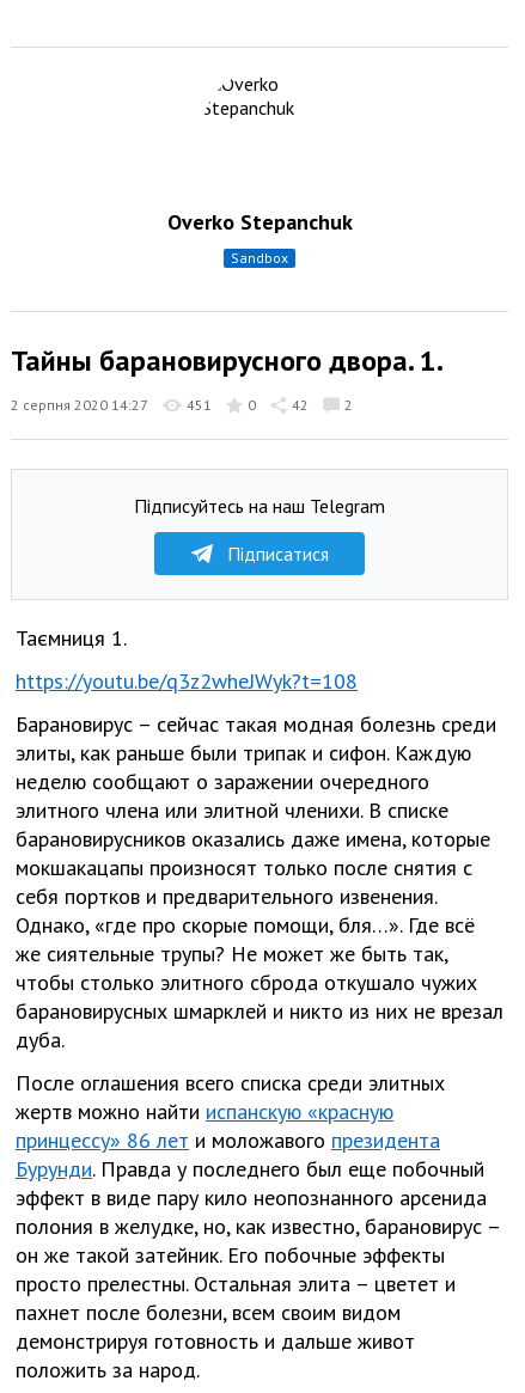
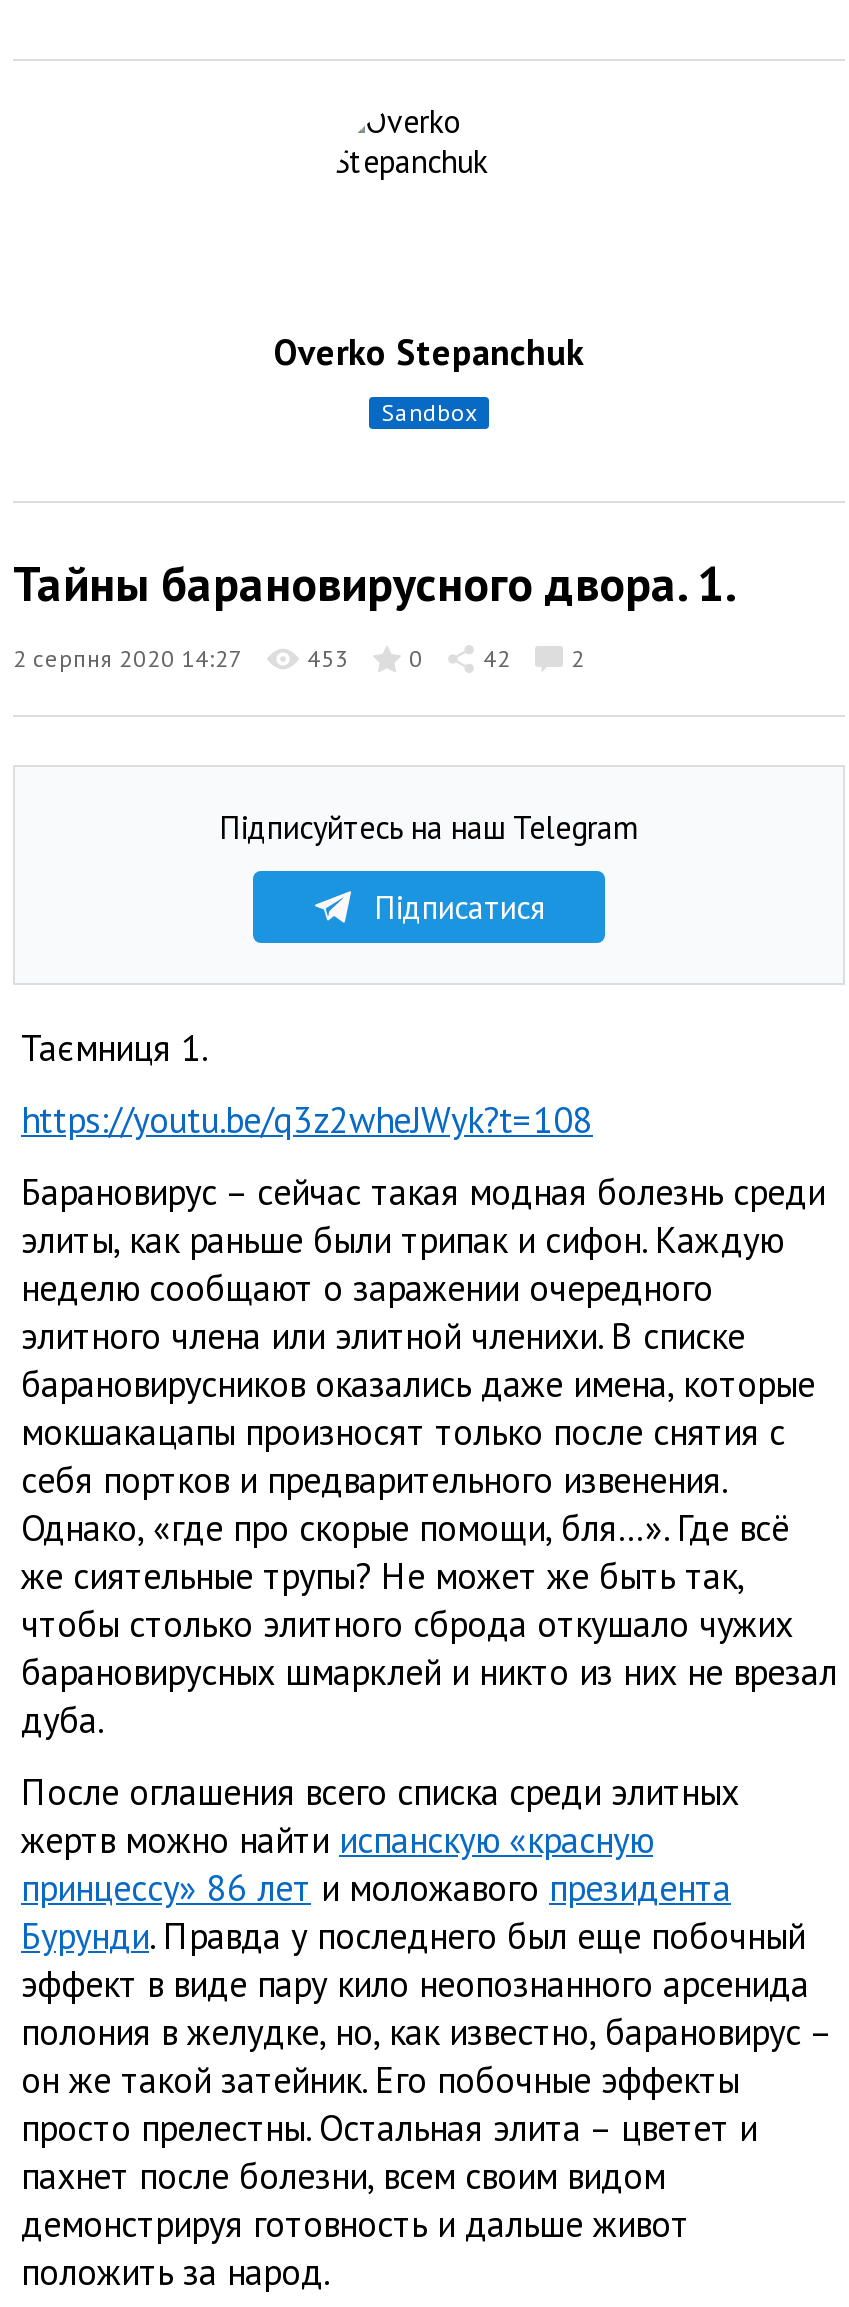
- 451 0 42 2
+ 453 0 42 2
